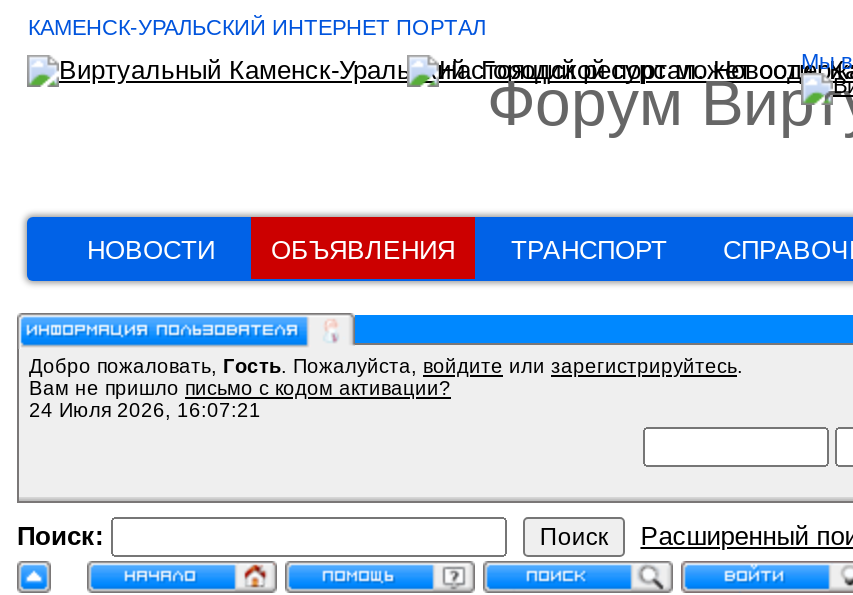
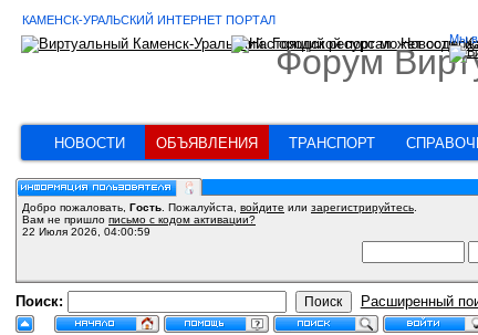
- 24 Июля 2026, 16:07:21
+ 22 Июля 2026, 04:00:59
